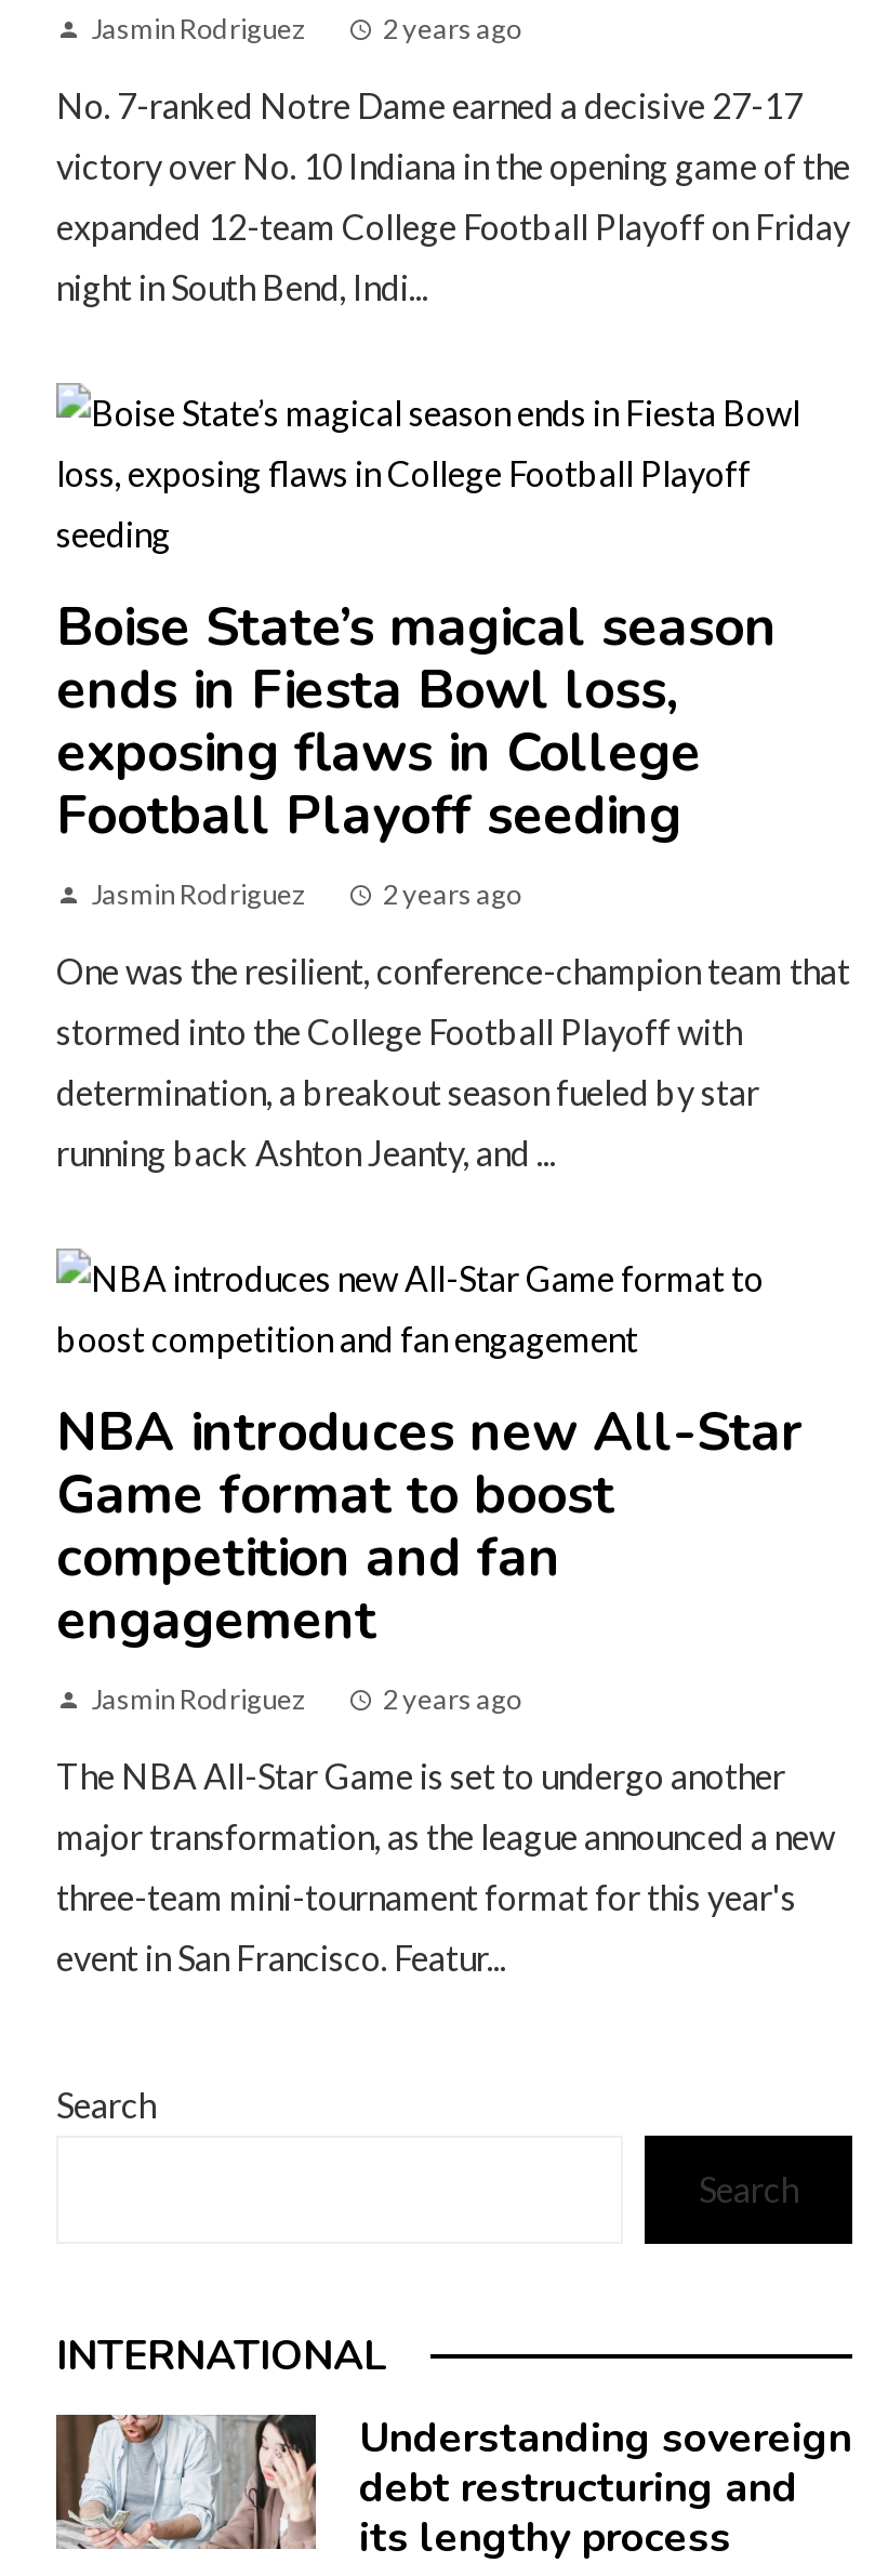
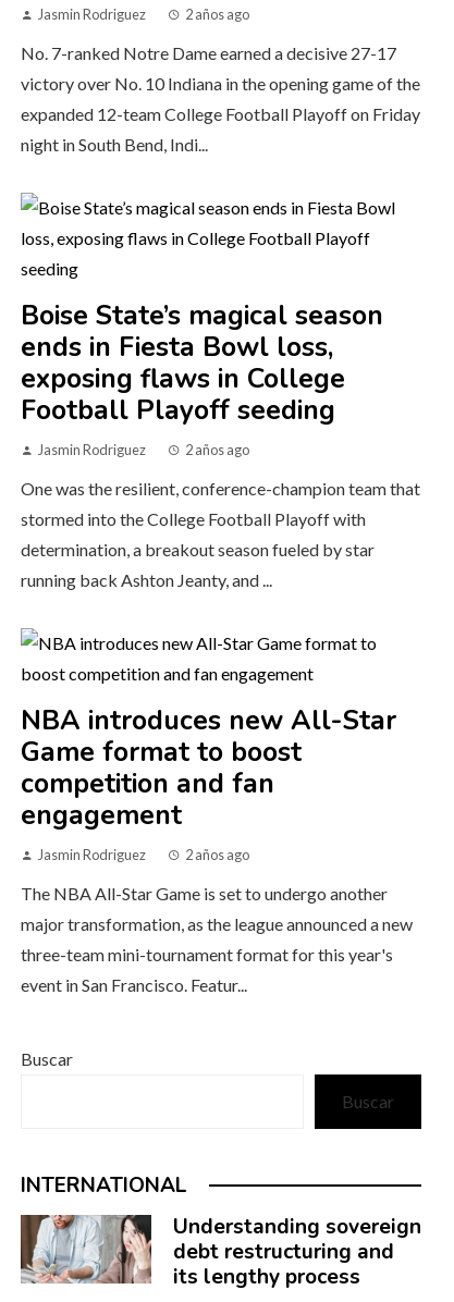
- 2 years ago
+ 2 años ago

- 2 years ago
+ 2 años ago

- 2 years ago
+ 2 años ago

- Search
+ Buscar

- Search
+ Buscar
